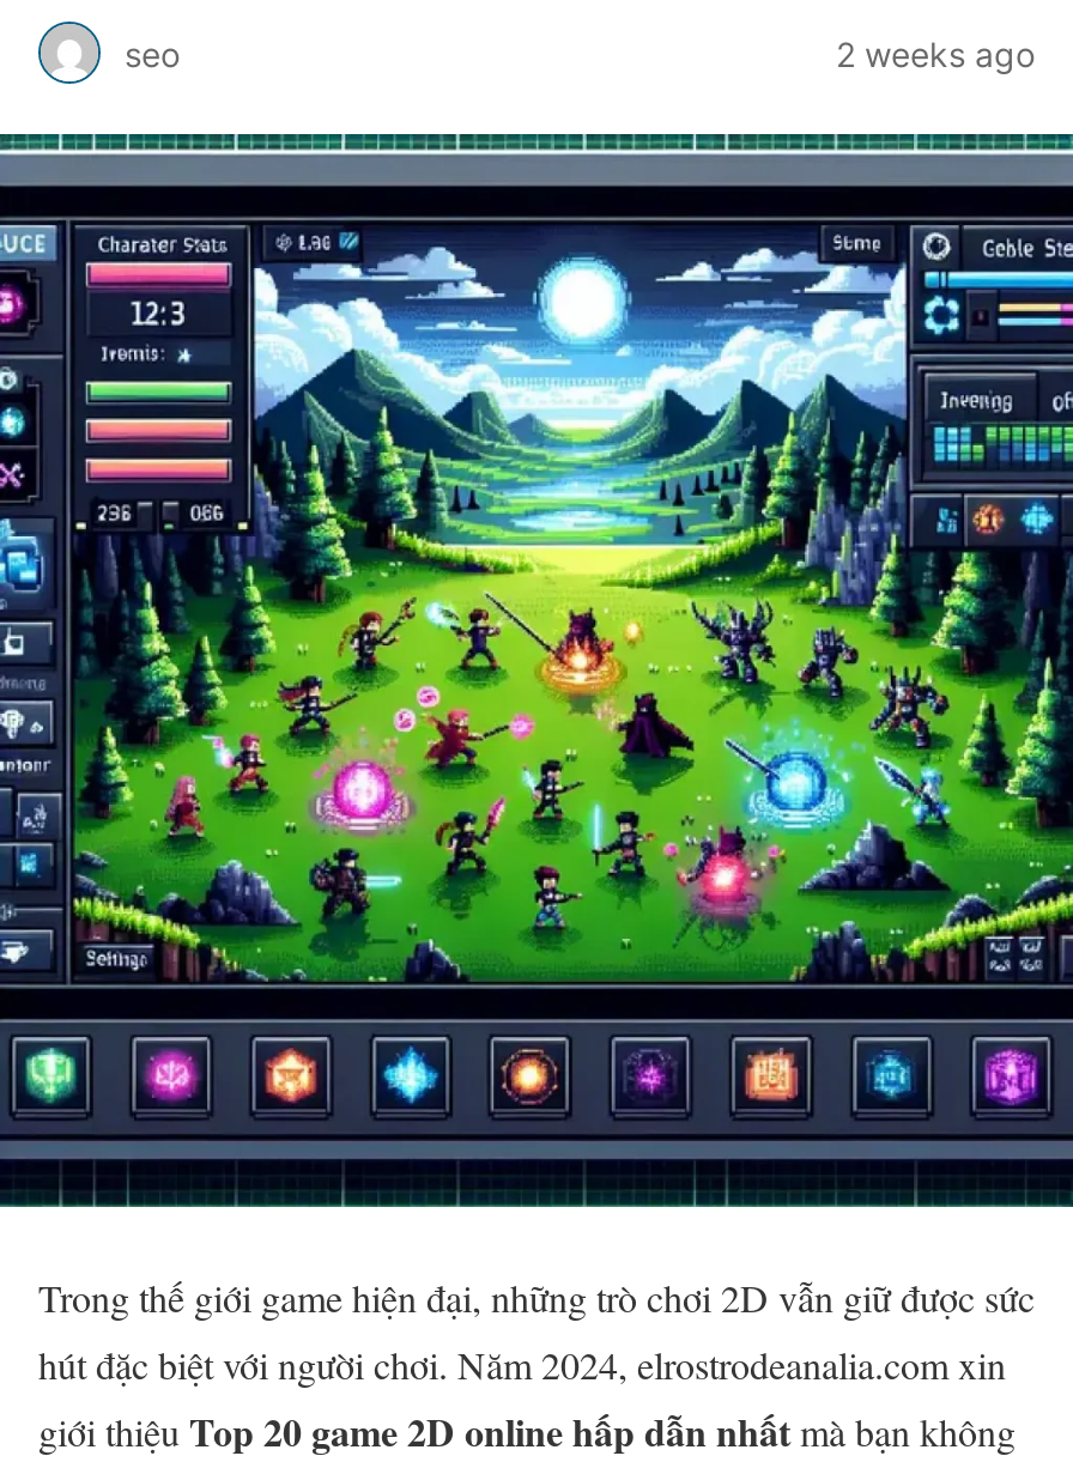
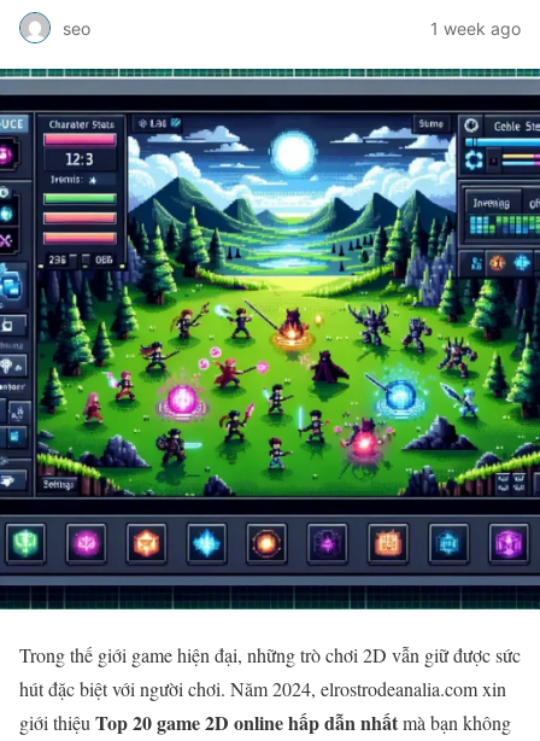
- 2 weeks ago
+ 1 week ago
